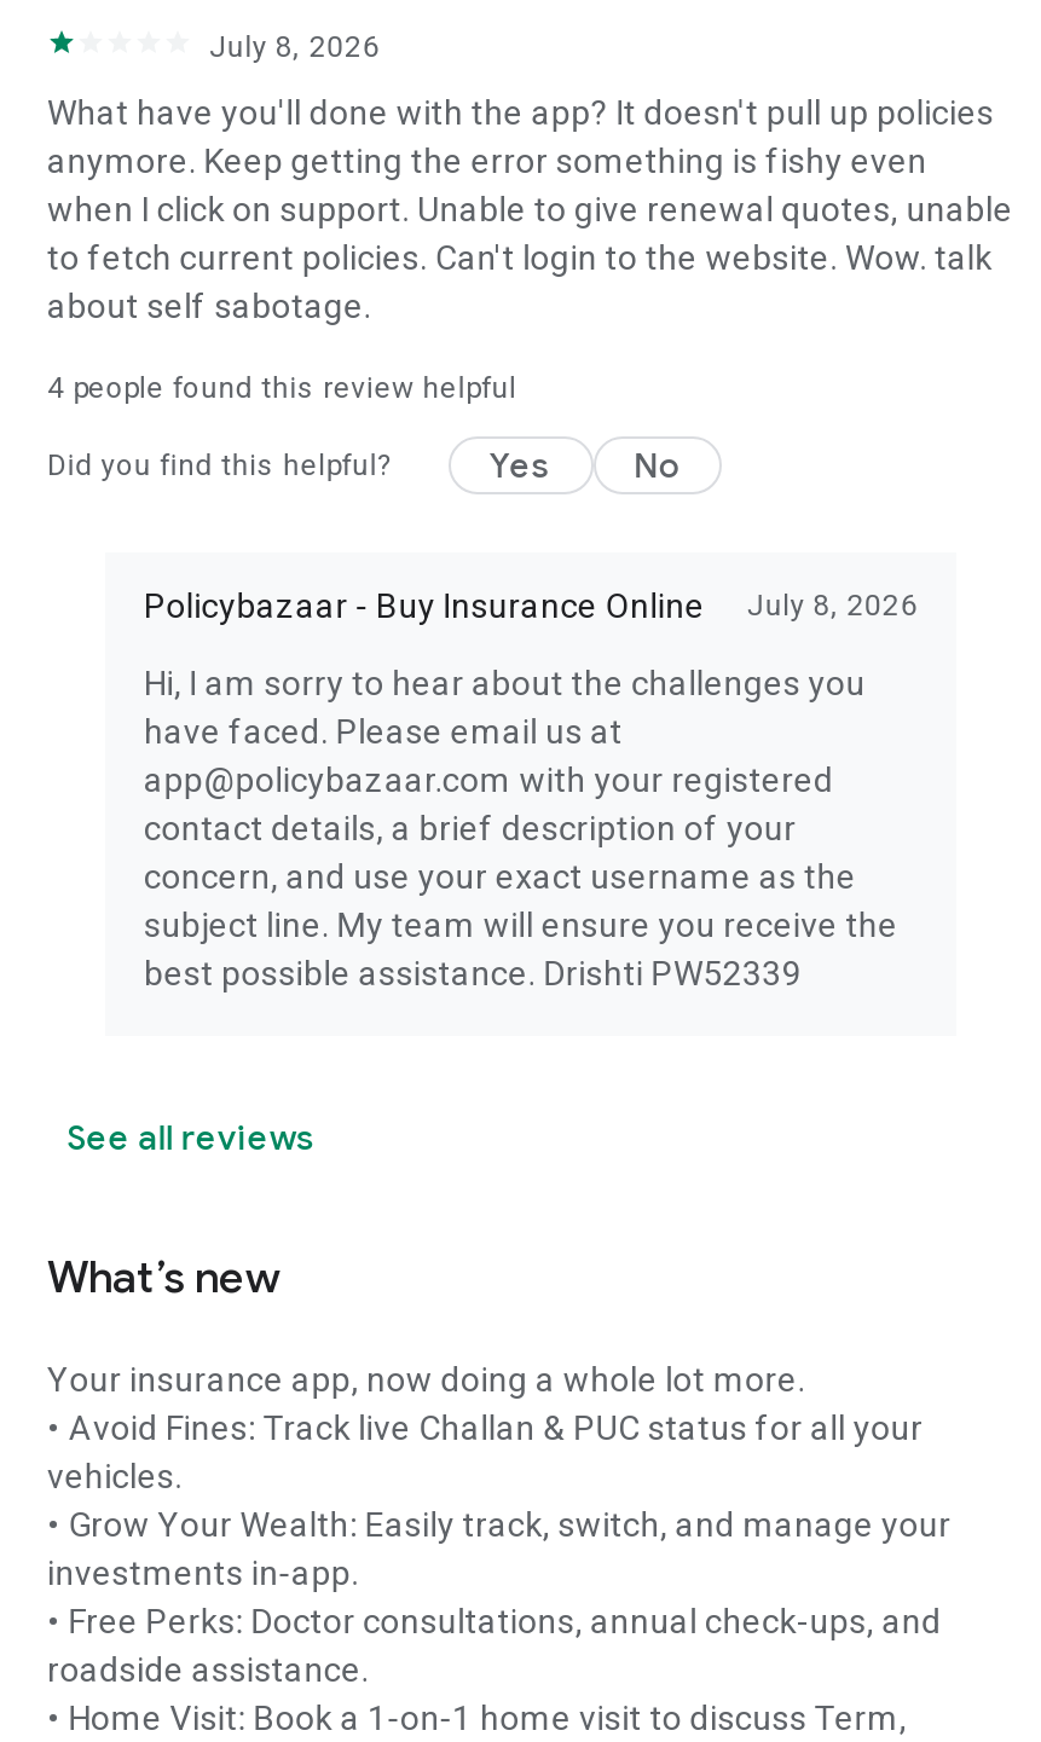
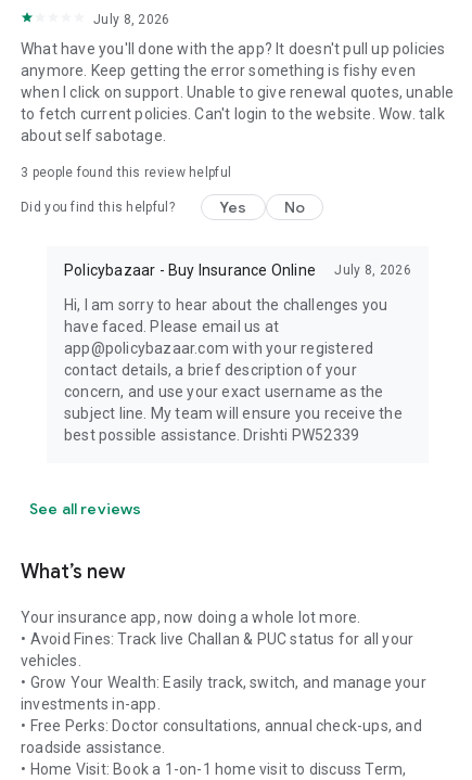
- 4 people found this review helpful
+ 3 people found this review helpful
